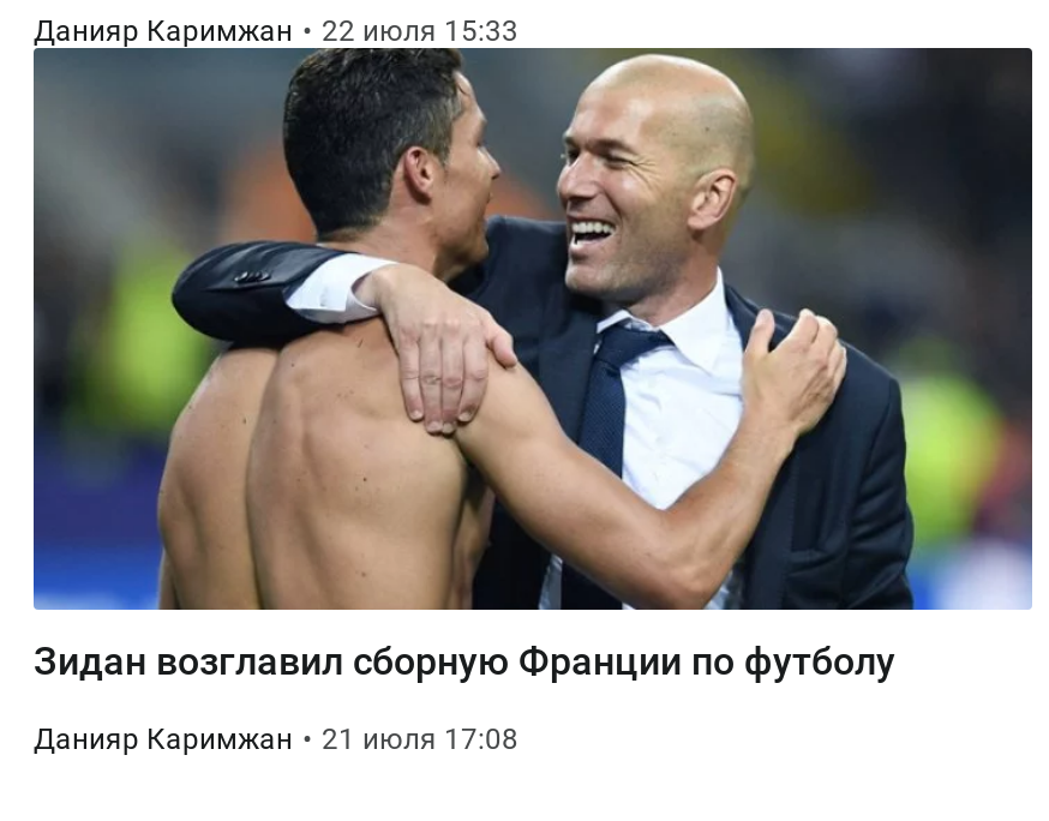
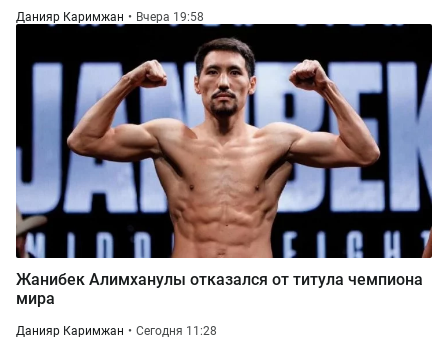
- [image]
- Данияр Каримжан 22 июля 15:33
+ [image]
+ Данияр Каримжан Вчера 19:58

- Зидан возглавил сборную Франции по футболу
+ Жанибек Алимханулы отказался от титула чемпиона
+ мира

- Данияр Каримжан 21 июля 17:08
+ Данияр Каримжан Сегодня 11:28
